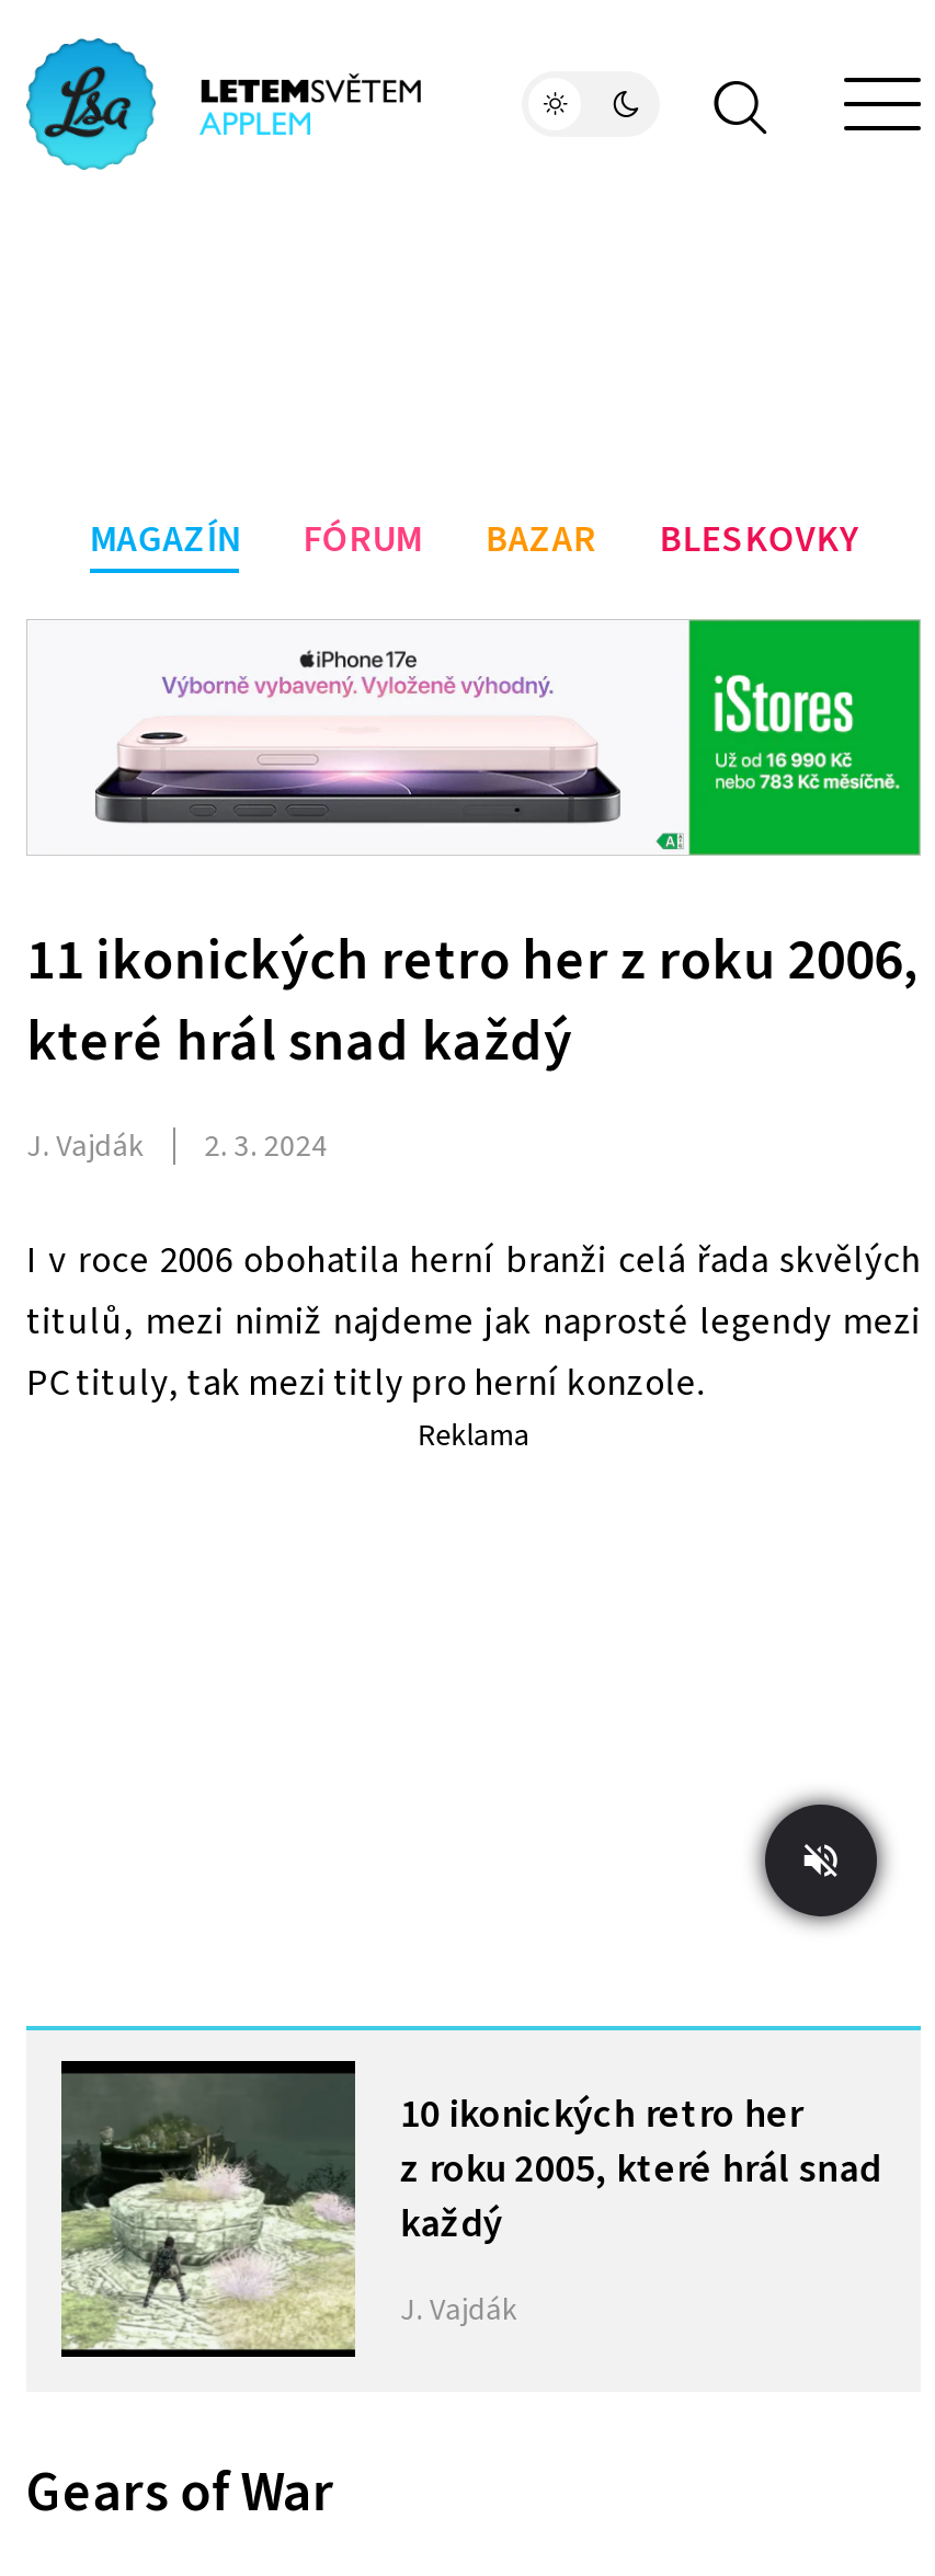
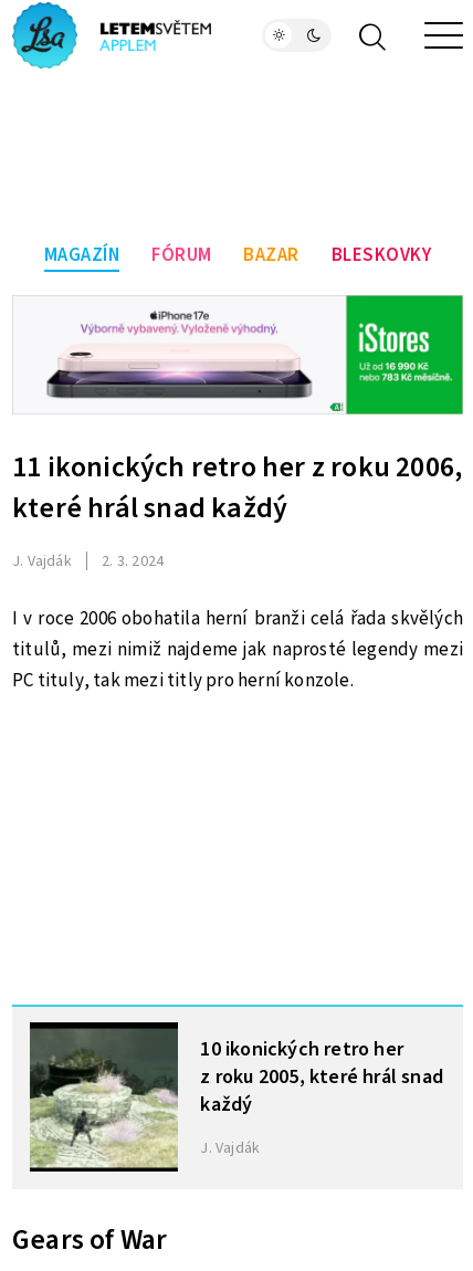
- Reklama

- [image]
